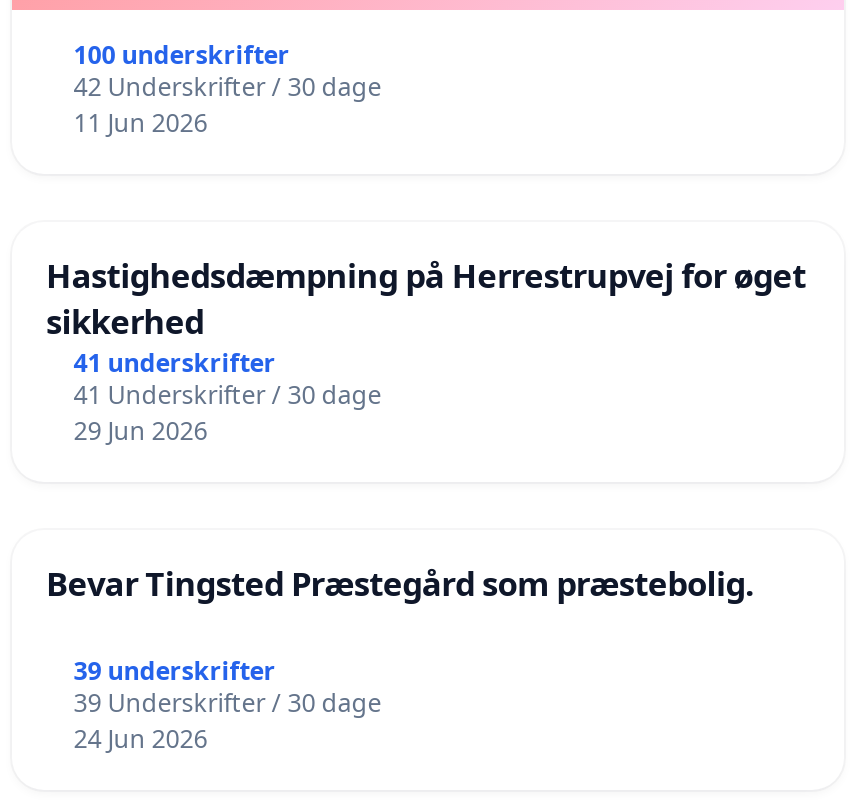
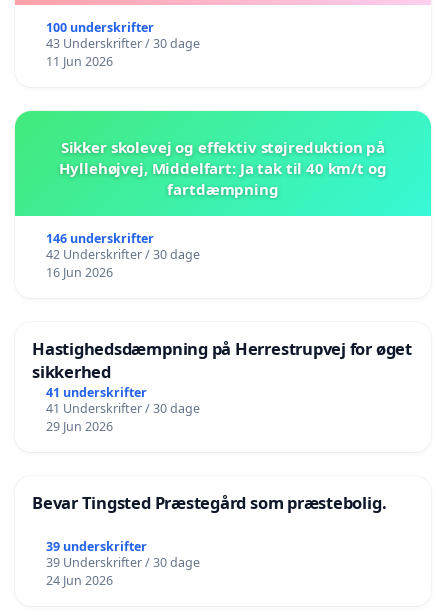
moved down: 42 Underskrifter / 30 dage

+ 43 Underskrifter / 30 dage

+ [image]
+ Sikker skolevej og effektiv støjreduktion på
+ Hyllehøjvej, Middelfart: Ja tak til 40 km/t og
+ fartdæmpning
+ 146 underskrifter
+ 16 Jun 2026
